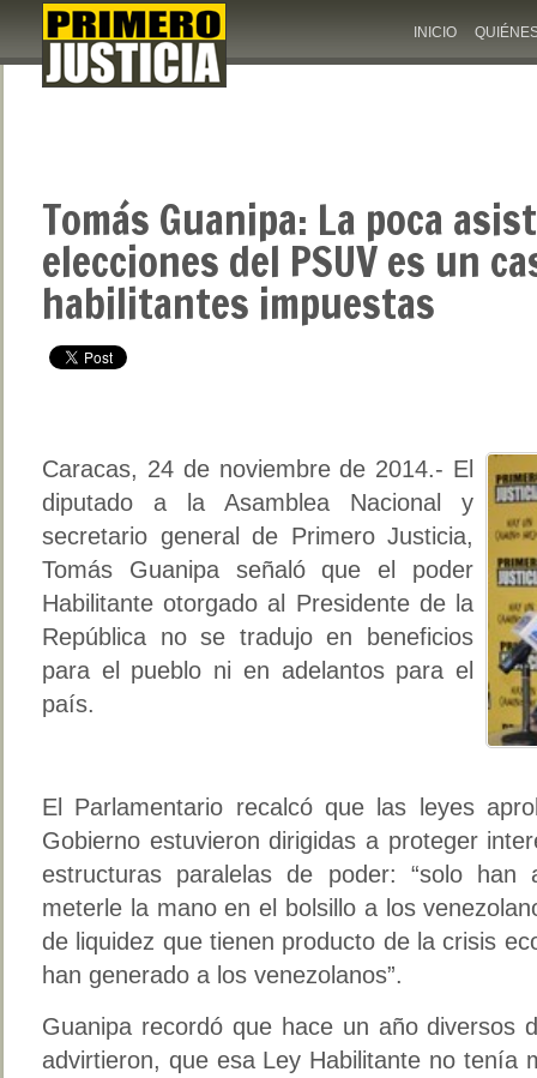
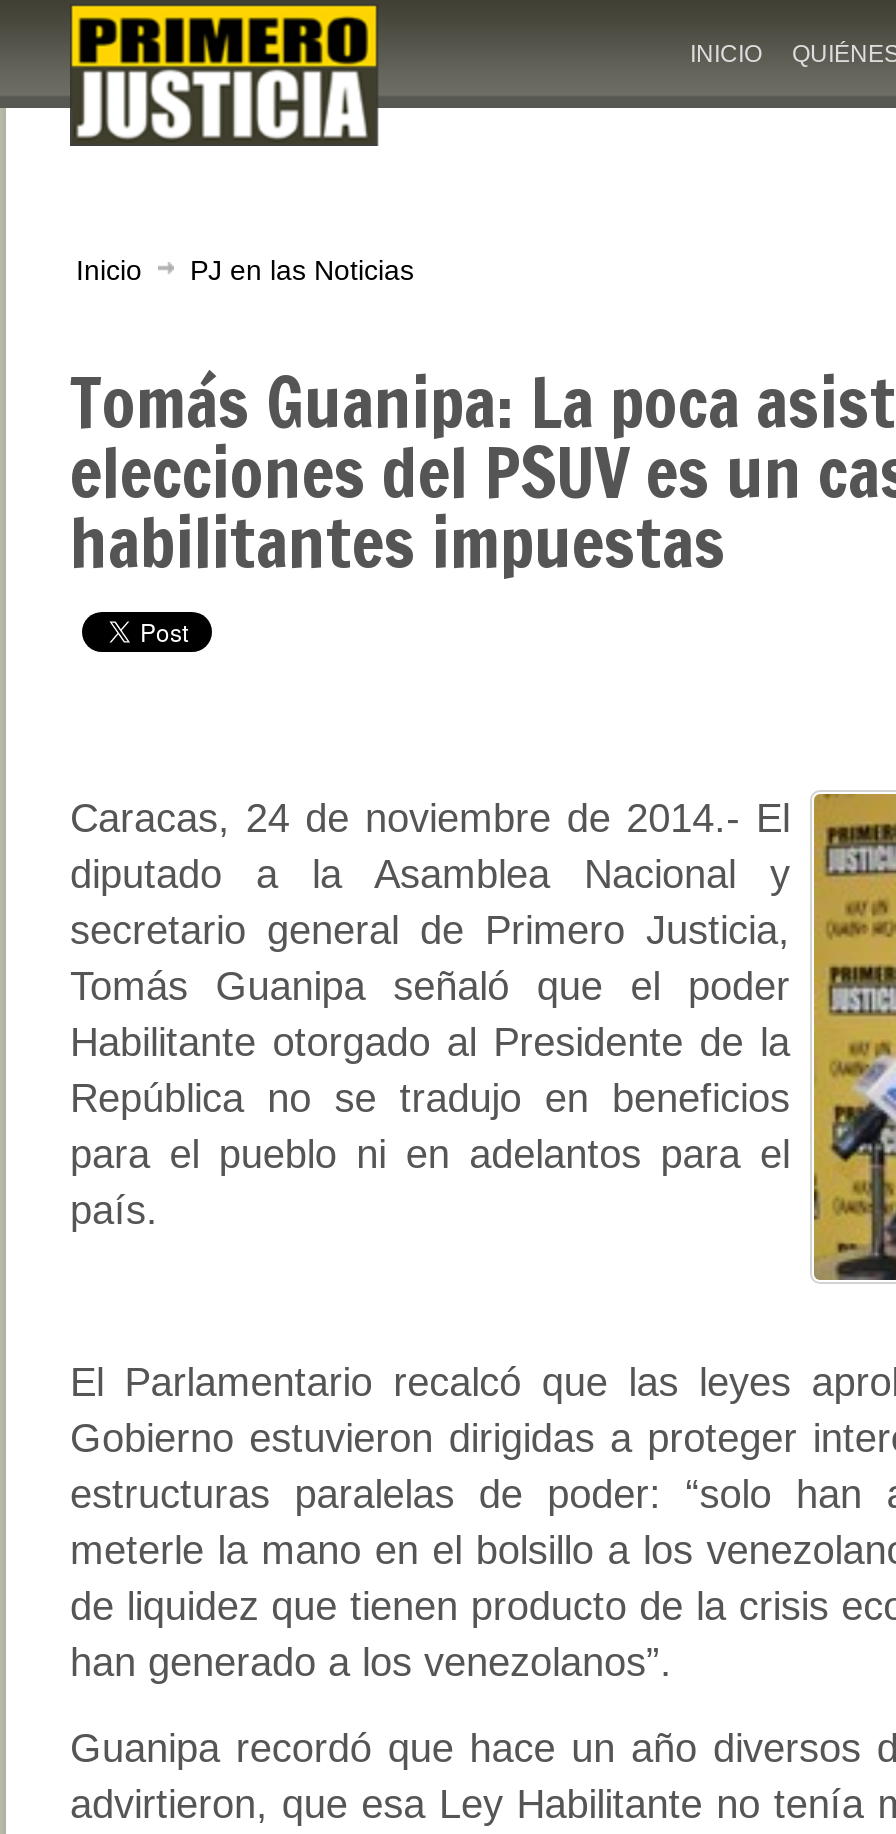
+ Inicio
+ PJ en las Noticias
